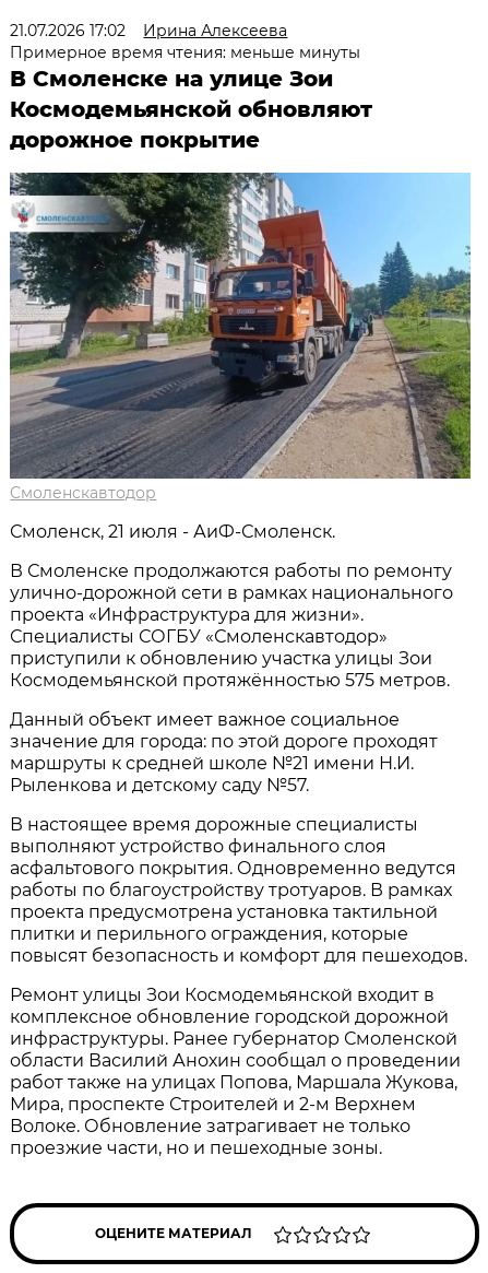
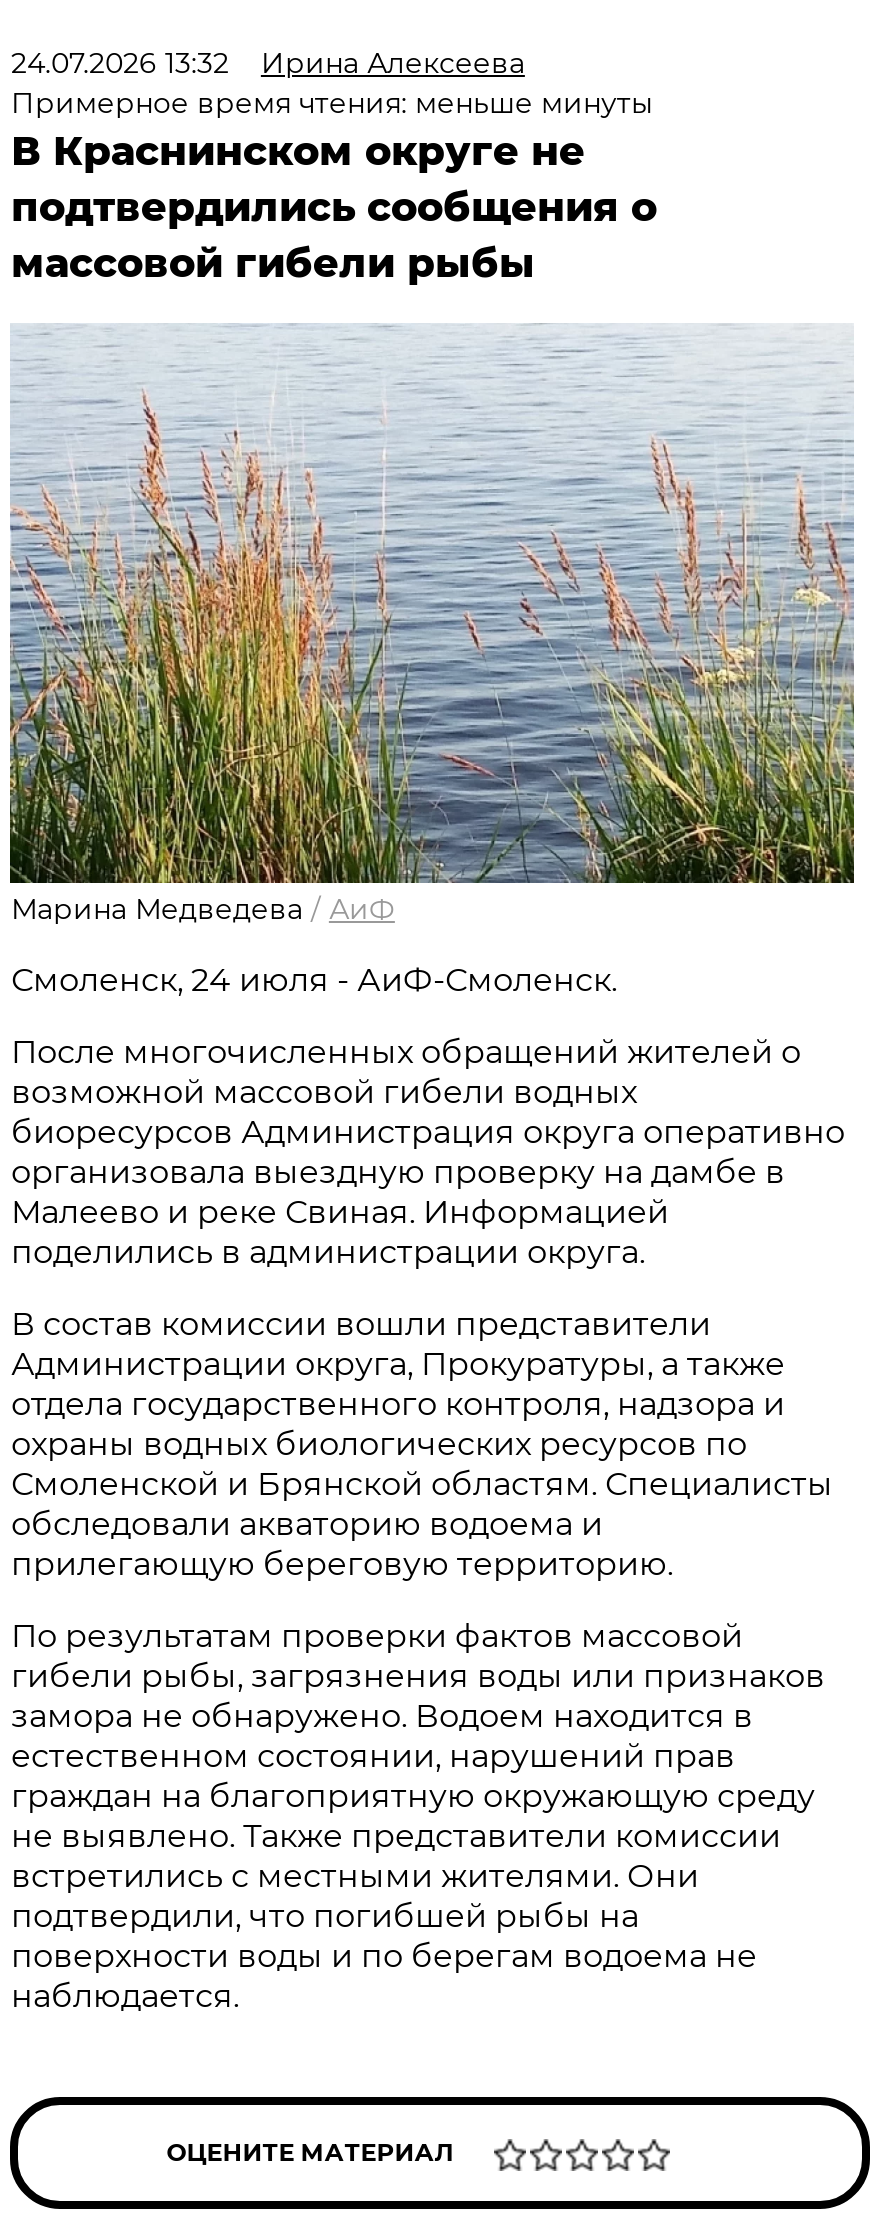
- 21.07.2026 17:02 Ирина Алексеева
+ 24.07.2026 13:32 Ирина Алексеева

- В Смоленске на улице Зои
- Космодемьянской обновляют
- дорожное покрытие
+ В Краснинском округе не
+ подтвердились сообщения о
+ массовой гибели рыбы

- [image]
- Смоленскавтодор
- Смоленск, 21 июля - АиФ-Смоленск.
- В Смоленске продолжаются работы по ремонту
- улично-дорожной сети в рамках национального
- проекта «Инфраструктура для жизни».
- Специалисты СОГБУ «Смоленскавтодор»
- приступили к обновлению участка улицы Зои
- Космодемьянской протяжённостью 575 метров.
- Данный объект имеет важное социальное
- значение для города: по этой дороге проходят
- маршруты к средней школе №21 имени Н.И.
- Рыленкова и детскому саду №57.
- В настоящее время дорожные специалисты
- выполняют устройство финального слоя
- асфальтового покрытия. Одновременно ведутся
- работы по благоустройству тротуаров. В рамках
- проекта предусмотрена установка тактильной
- плитки и перильного ограждения, которые
- повысят безопасность и комфорт для пешеходов.
- Ремонт улицы Зои Космодемьянской входит в
- комплексное обновление городской дорожной
- инфраструктуры. Ранее губернатор Смоленской
- области Василий Анохин сообщал о проведении
- работ также на улицах Попова, Маршала Жукова,
- Мира, проспекте Строителей и 2-м Верхнем
- Волоке. Обновление затрагивает не только
- проезжие части, но и пешеходные зоны.
+ [image]
+ Марина Медведева / АиФ
+ Смоленск, 24 июля - АиФ-Смоленск.
+ После многочисленных обращений жителей о
+ возможной массовой гибели водных
+ биоресурсов Администрация округа оперативно
+ организовала выездную проверку на дамбе в
+ Малеево и реке Свиная. Информацией
+ поделились в администрации округа.
+ В состав комиссии вошли представители
+ Администрации округа, Прокуратуры, а также
+ отдела государственного контроля, надзора и
+ охраны водных биологических ресурсов по
+ Смоленской и Брянской областям. Специалисты
+ обследовали акваторию водоема и
+ прилегающую береговую территорию.
+ По результатам проверки фактов массовой
+ гибели рыбы, загрязнения воды или признаков
+ замора не обнаружено. Водоем находится в
+ естественном состоянии, нарушений прав
+ граждан на благоприятную окружающую среду
+ не выявлено. Также представители комиссии
+ встретились с местными жителями. Они
+ подтвердили, что погибшей рыбы на
+ поверхности воды и по берегам водоема не
+ наблюдается.
